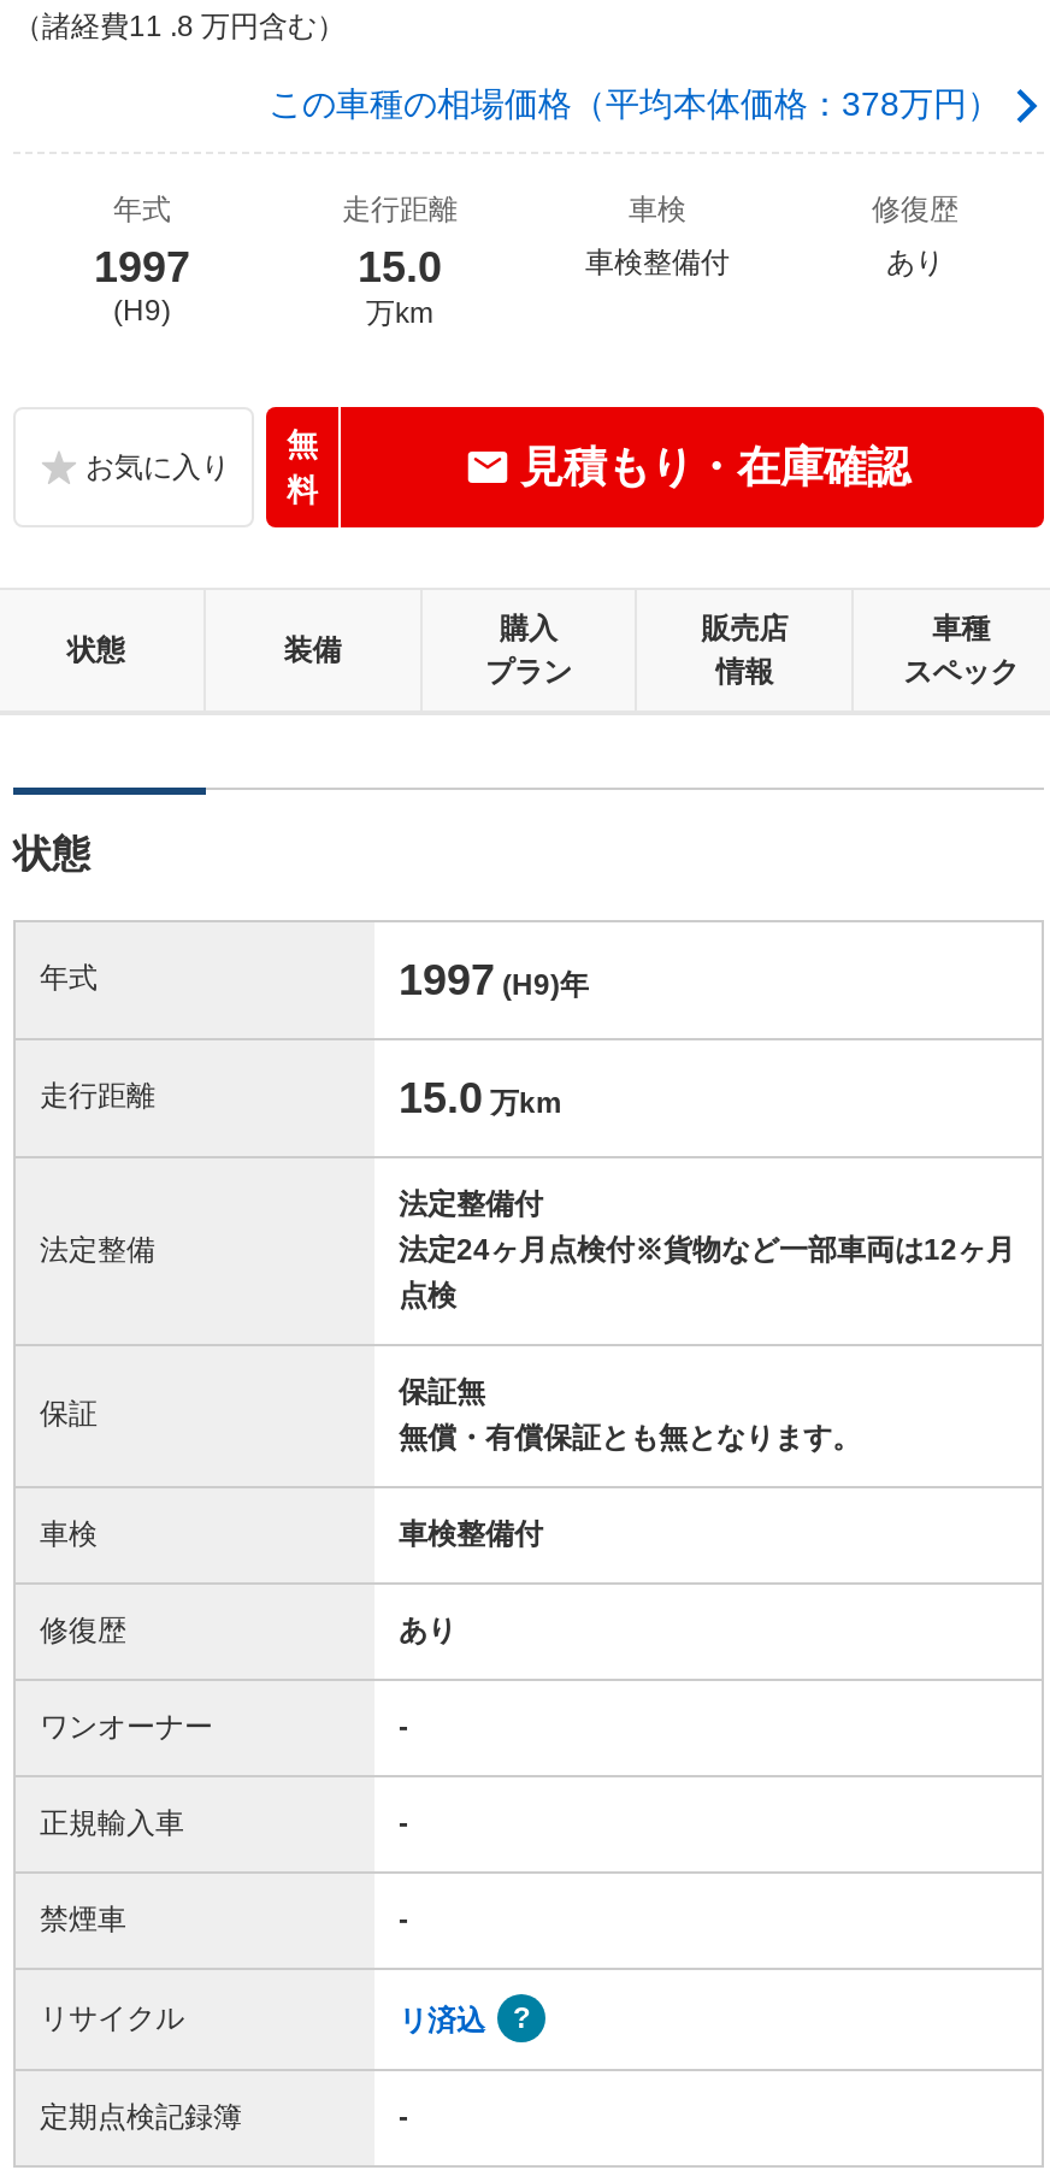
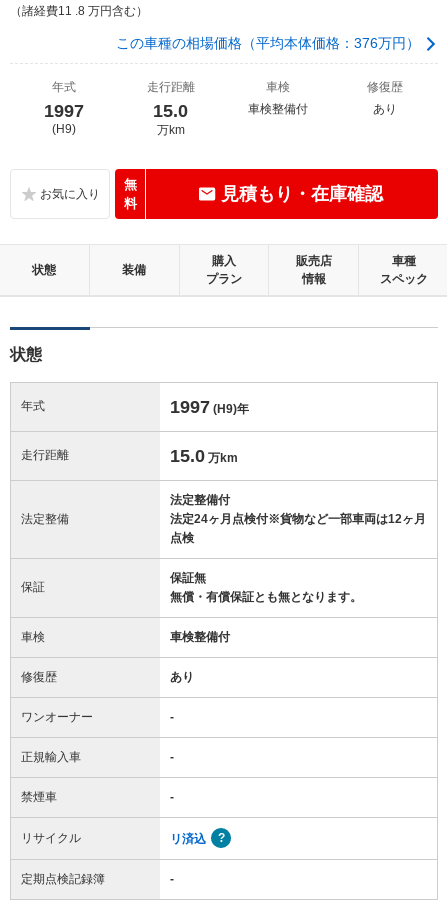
- この車種の相場価格（平均本体価格：378万円）
+ この車種の相場価格（平均本体価格：376万円）
